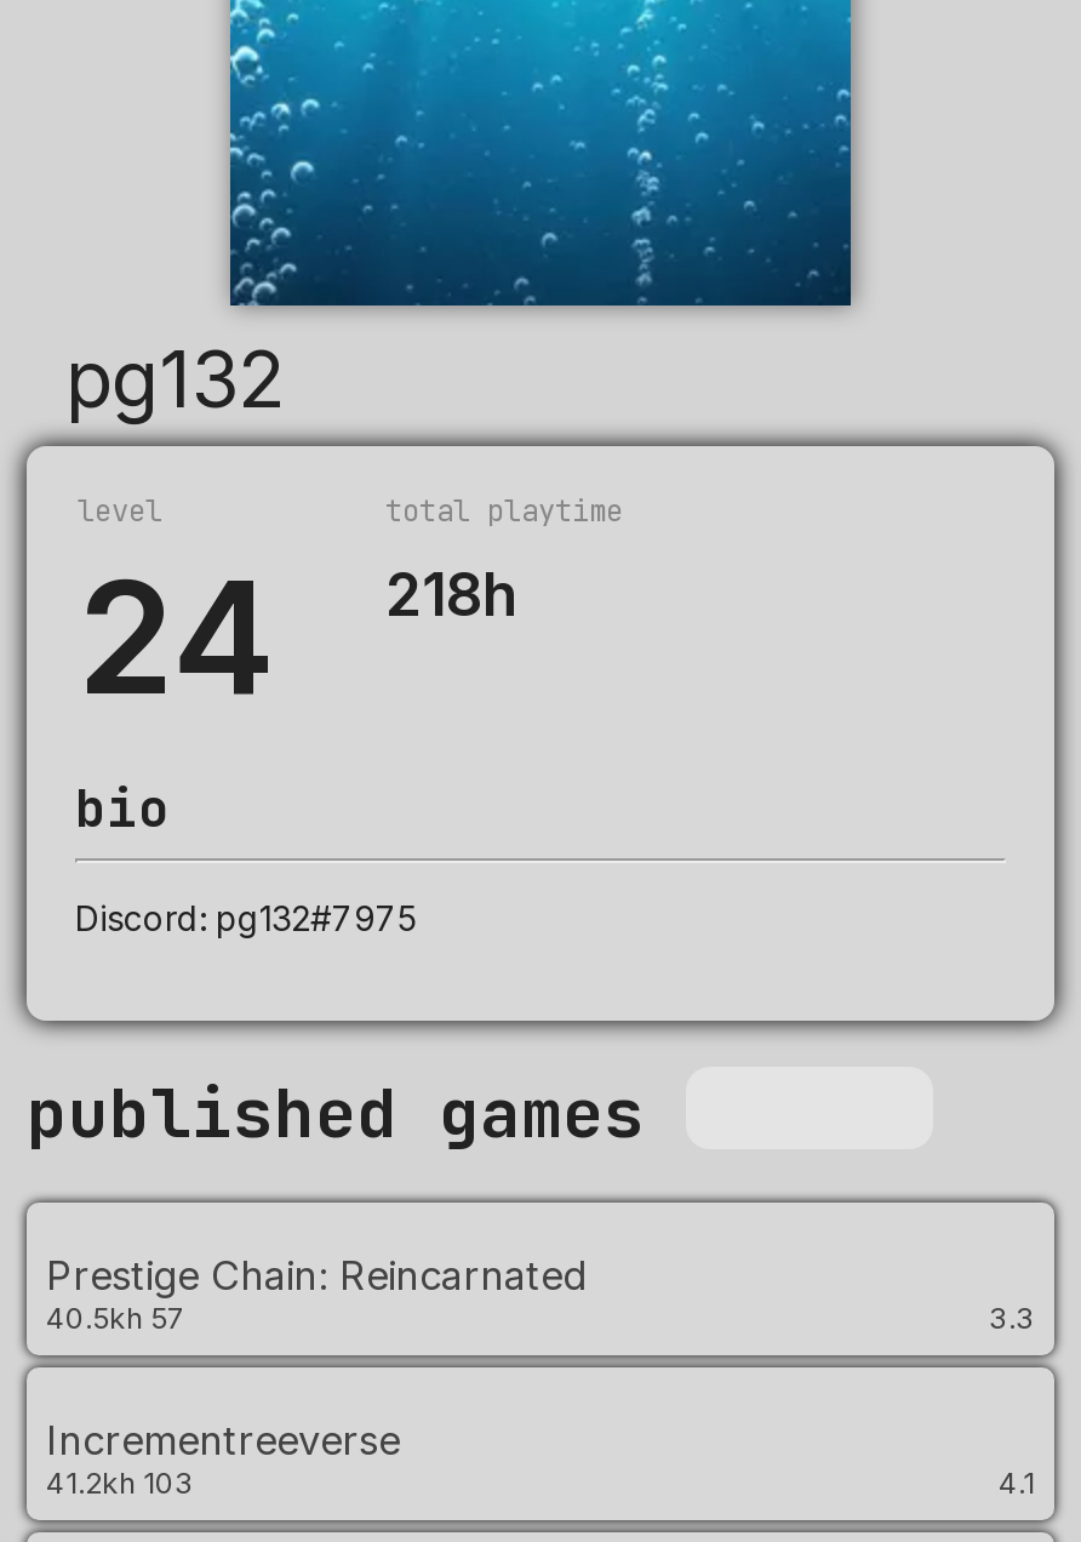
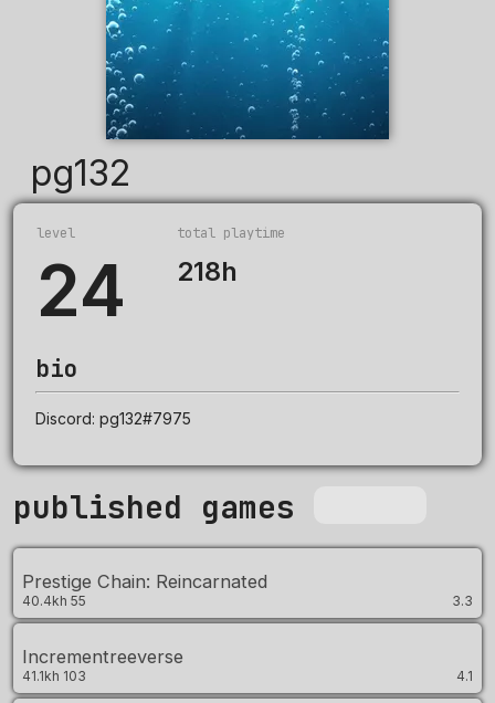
- 40.5kh 57
+ 40.4kh 55

- 41.2kh 103
+ 41.1kh 103
